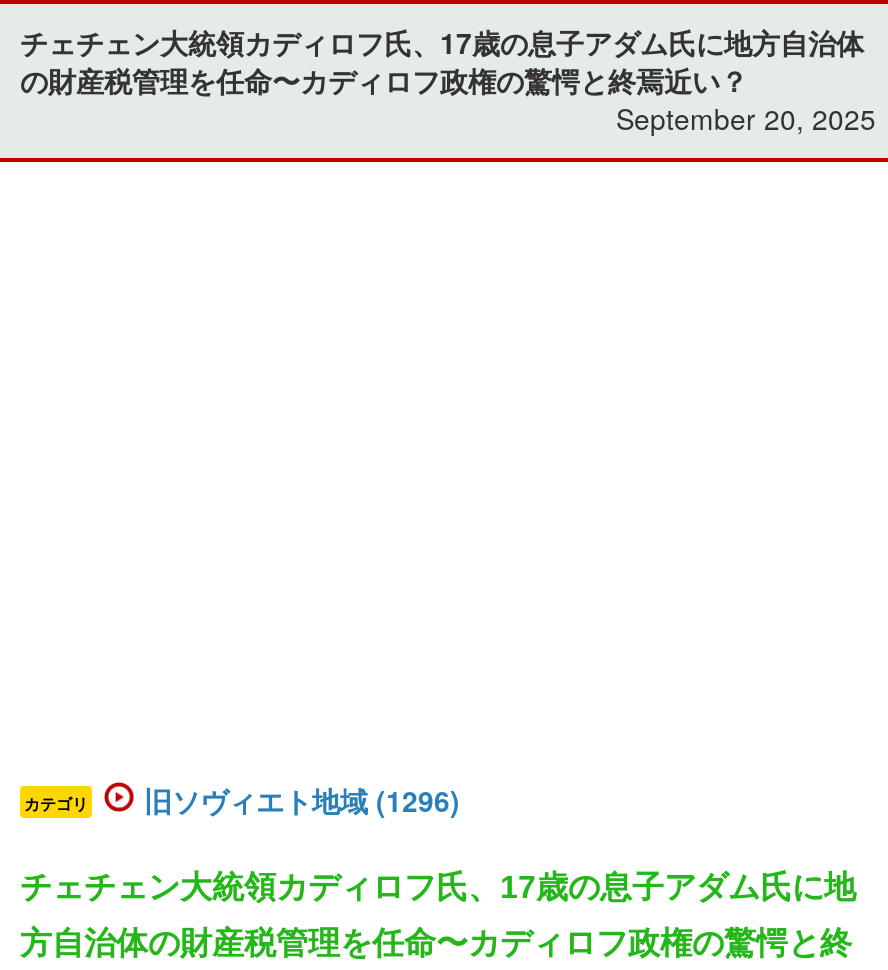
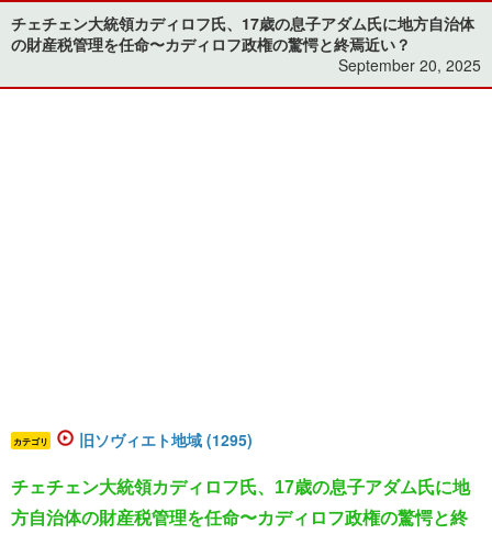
- 旧ソヴィエト地域 (1296)
+ 旧ソヴィエト地域 (1295)
